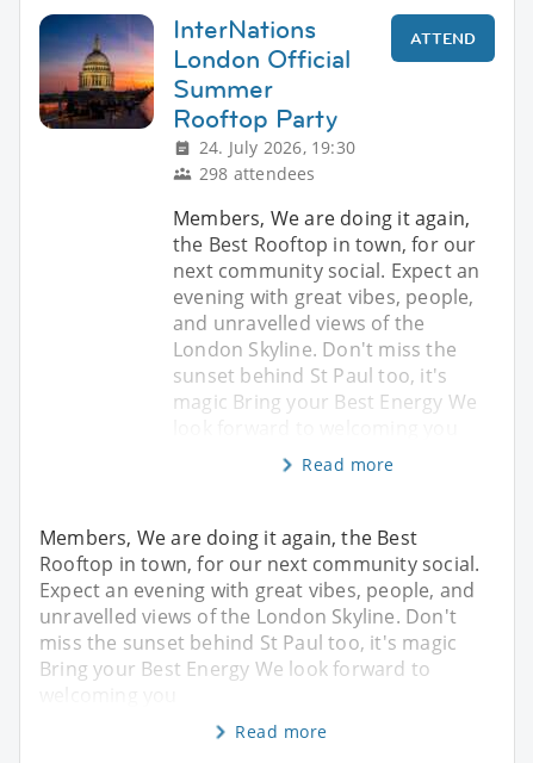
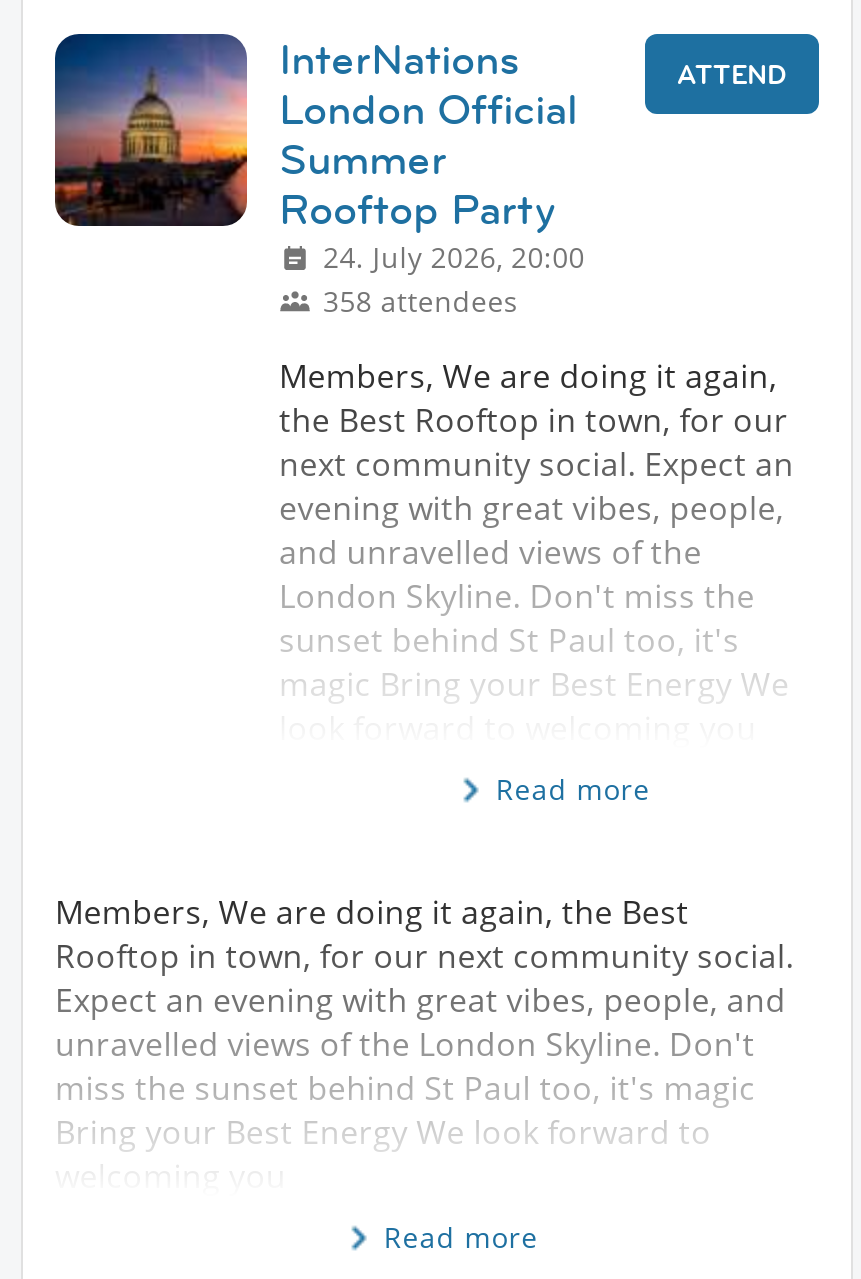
- 24. July 2026, 19:30
+ 24. July 2026, 20:00

- 298 attendees
+ 358 attendees
